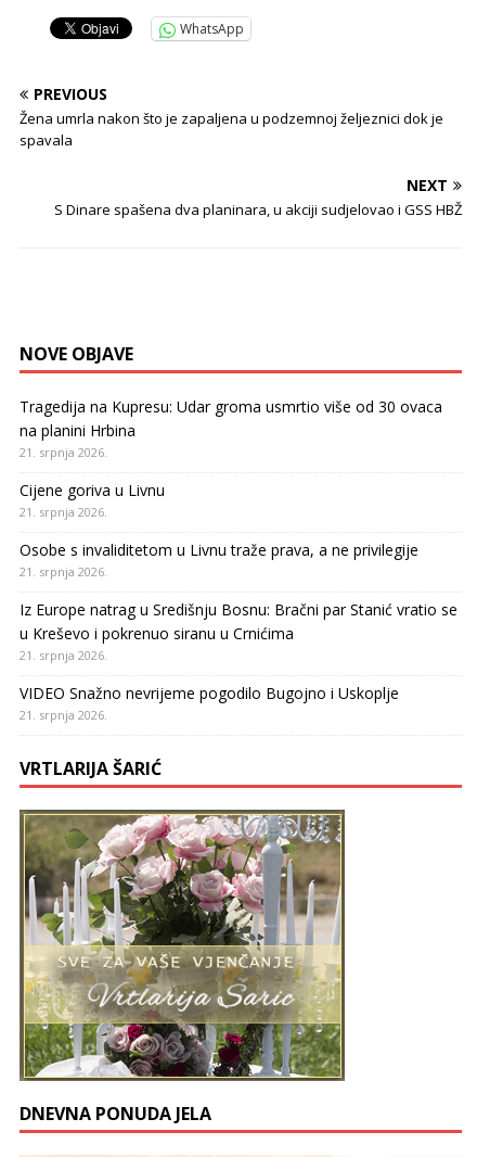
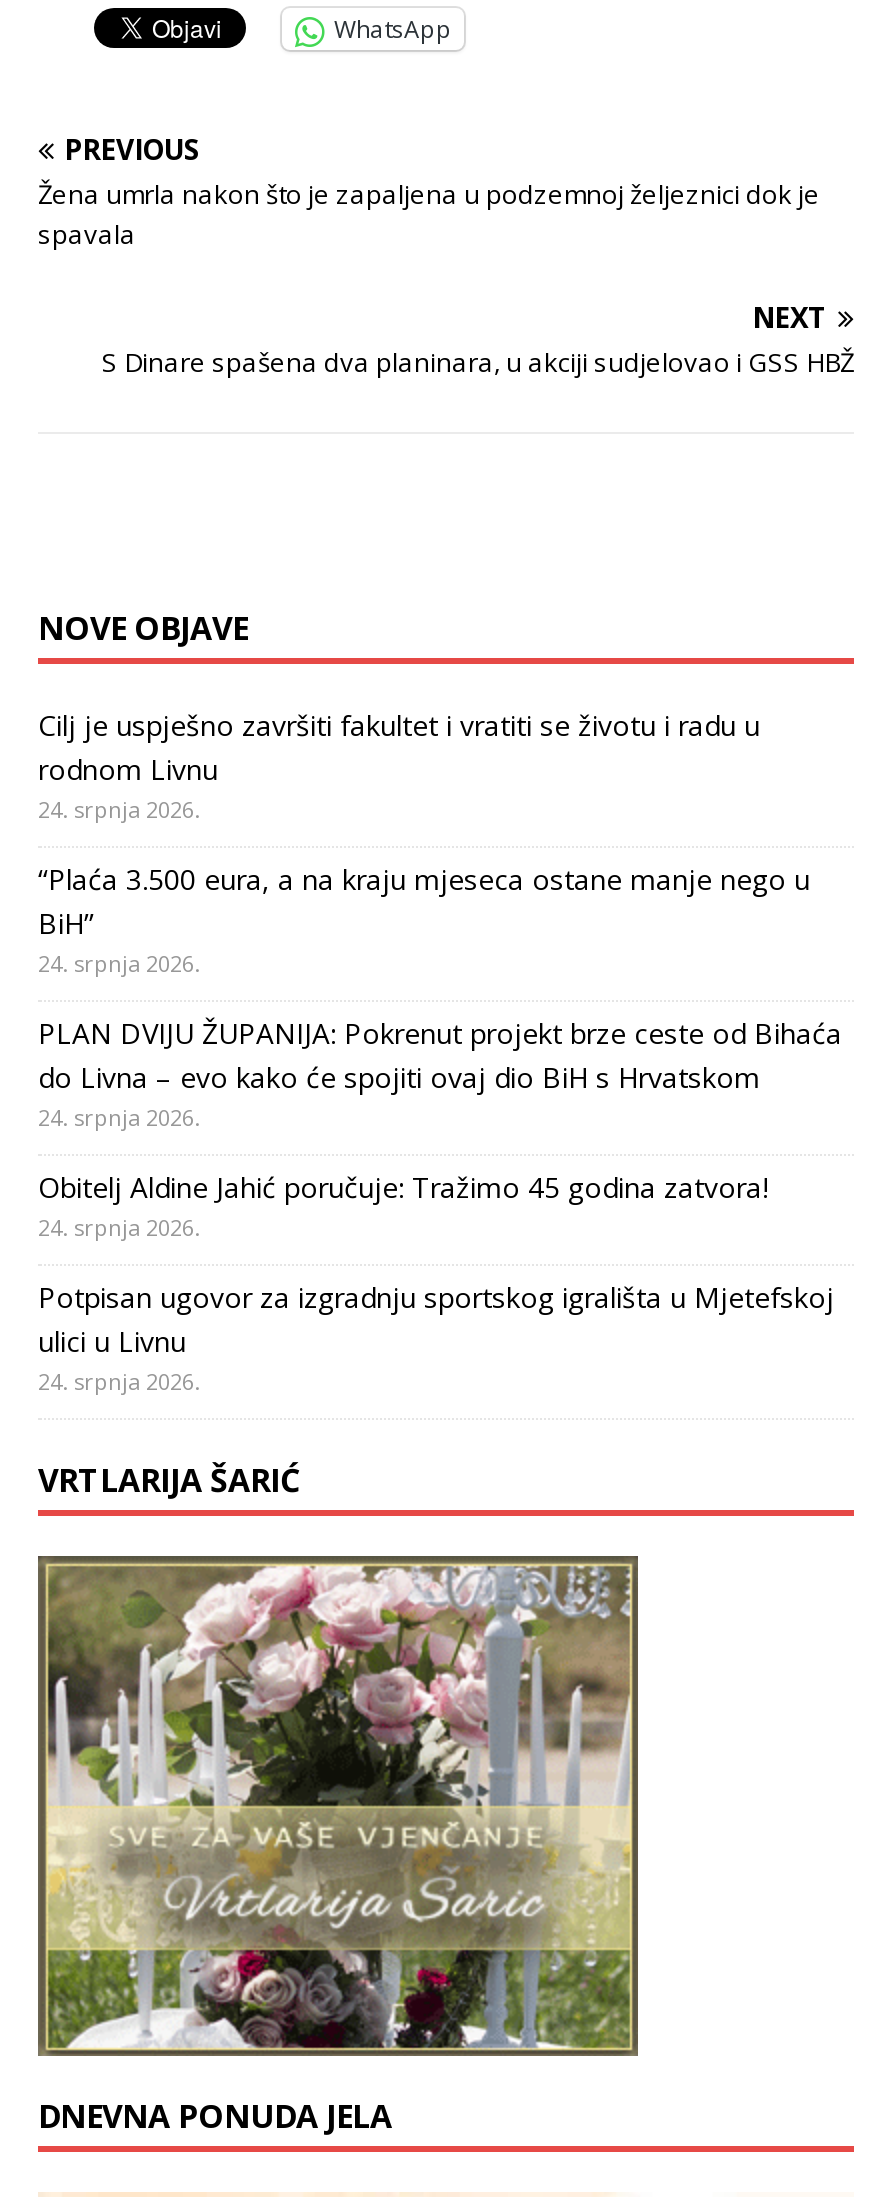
- Tragedija na Kupresu: Udar groma usmrtio više od 30 ovaca
- na planini Hrbina
- 21. srpnja 2026.
+ Cilj je uspješno završiti fakultet i vratiti se životu i radu u
+ rodnom Livnu
+ 24. srpnja 2026.

- Cijene goriva u Livnu
- 21. srpnja 2026.
+ “Plaća 3.500 eura, a na kraju mjeseca ostane manje nego u
+ BiH”
+ 24. srpnja 2026.

- Osobe s invaliditetom u Livnu traže prava, a ne privilegije
- 21. srpnja 2026.
+ PLAN DVIJU ŽUPANIJA: Pokrenut projekt brze ceste od Bihaća
+ do Livna – evo kako će spojiti ovaj dio BiH s Hrvatskom
+ 24. srpnja 2026.

- Iz Europe natrag u Središnju Bosnu: Bračni par Stanić vratio se
- u Kreševo i pokrenuo siranu u Crnićima
- 21. srpnja 2026.
+ Obitelj Aldine Jahić poručuje: Tražimo 45 godina zatvora!
+ 24. srpnja 2026.

- VIDEO Snažno nevrijeme pogodilo Bugojno i Uskoplje
- 21. srpnja 2026.
+ Potpisan ugovor za izgradnju sportskog igrališta u Mjetefskoj
+ ulici u Livnu
+ 24. srpnja 2026.
